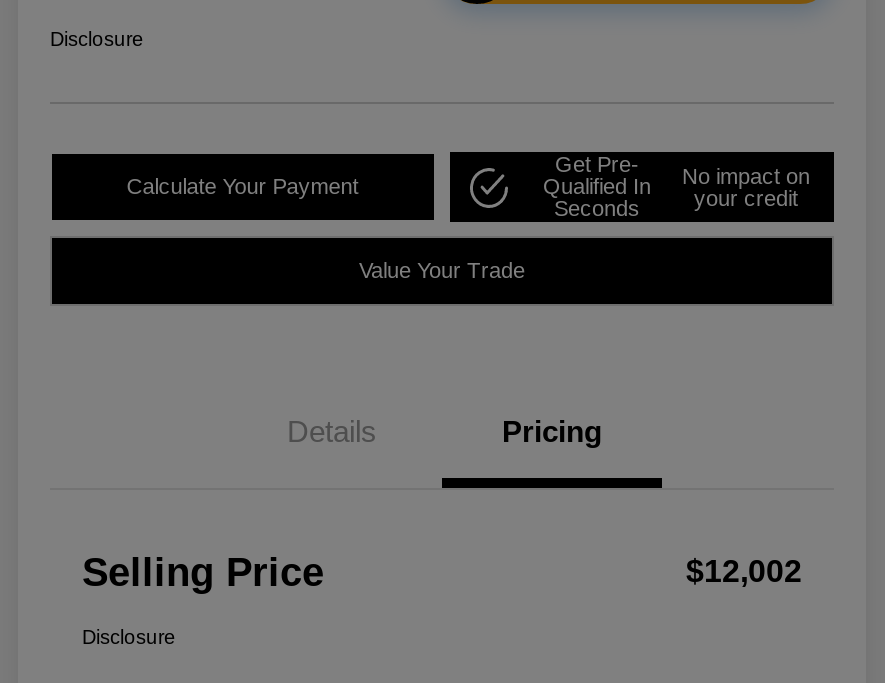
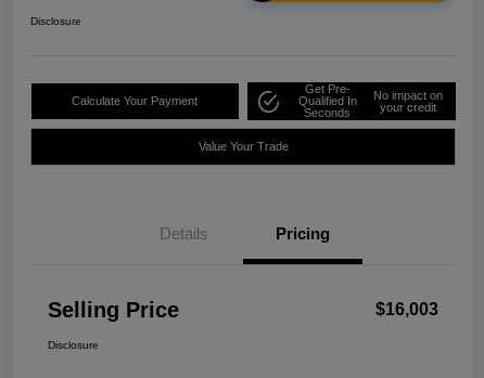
- $12,002
+ $16,003
